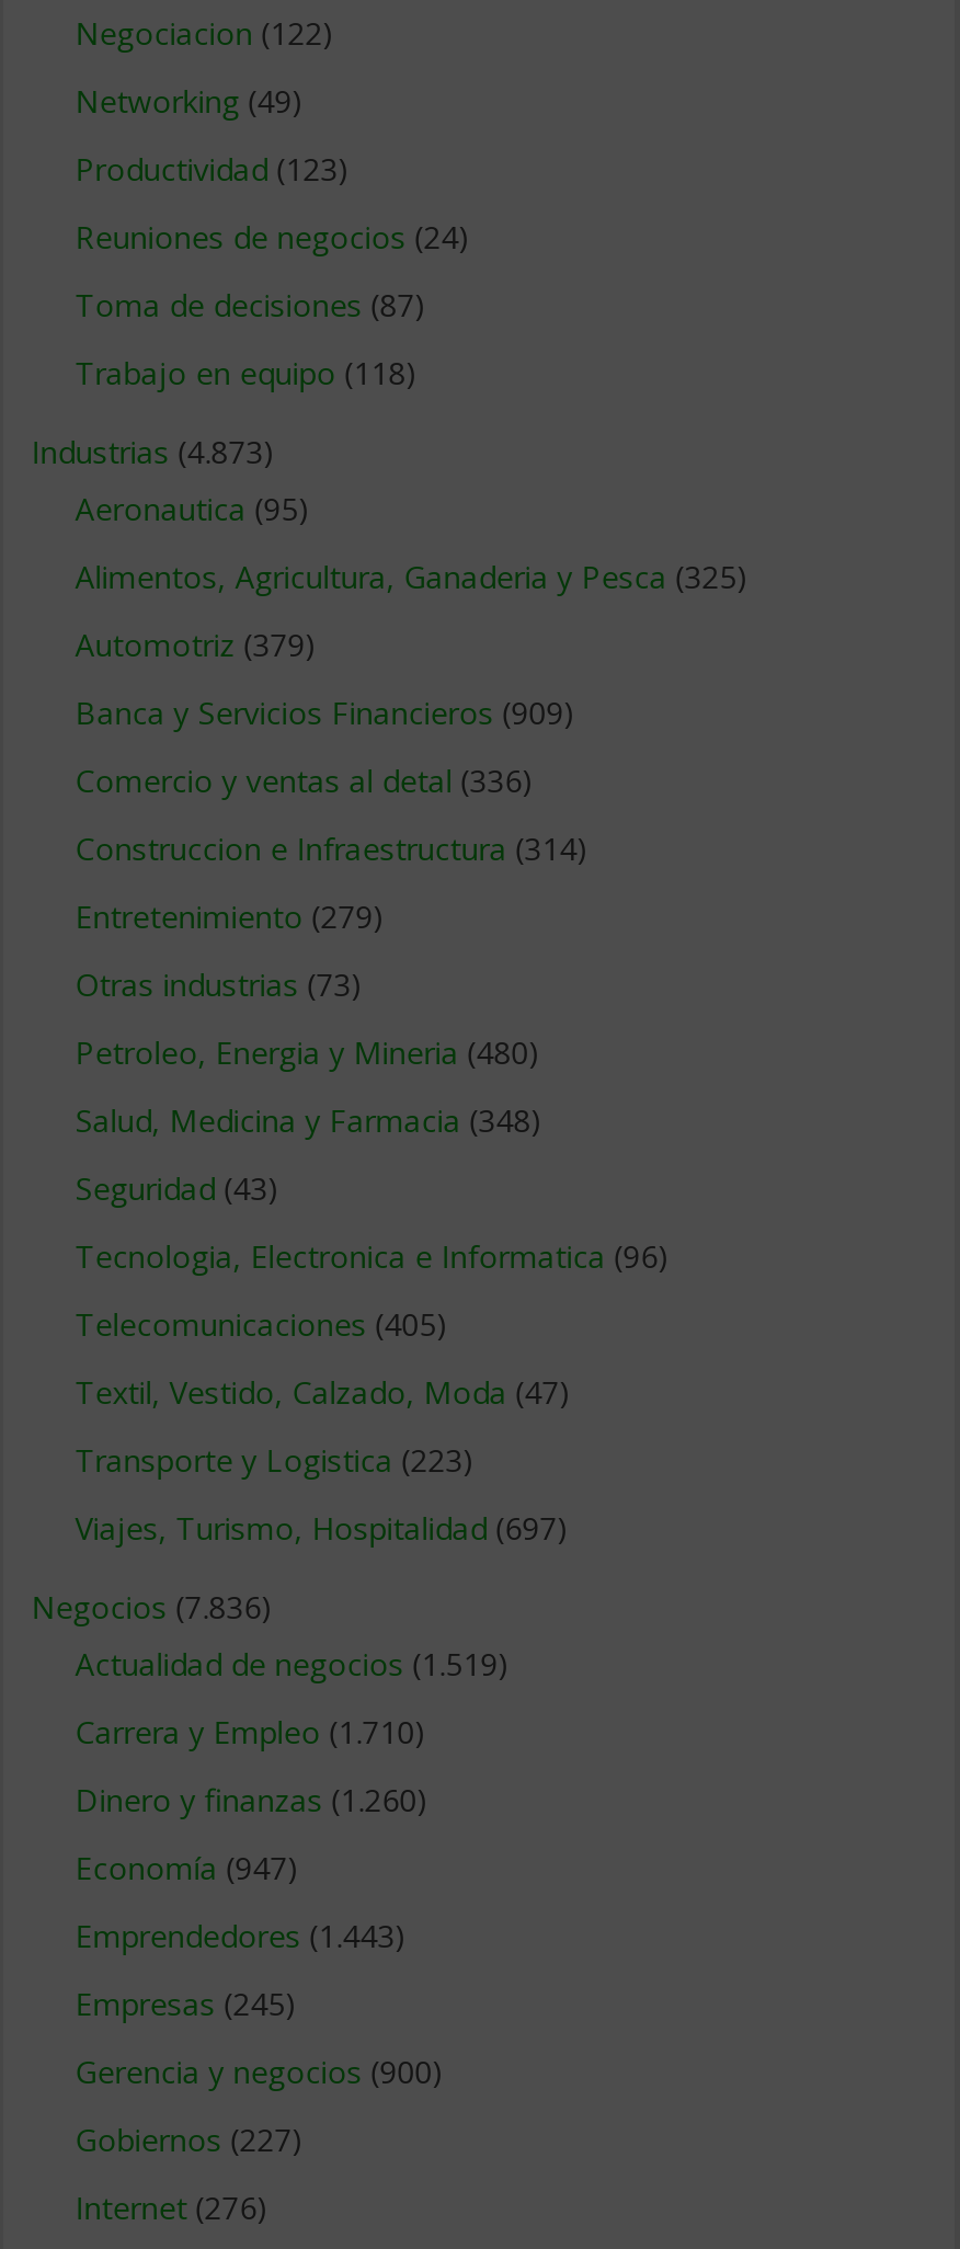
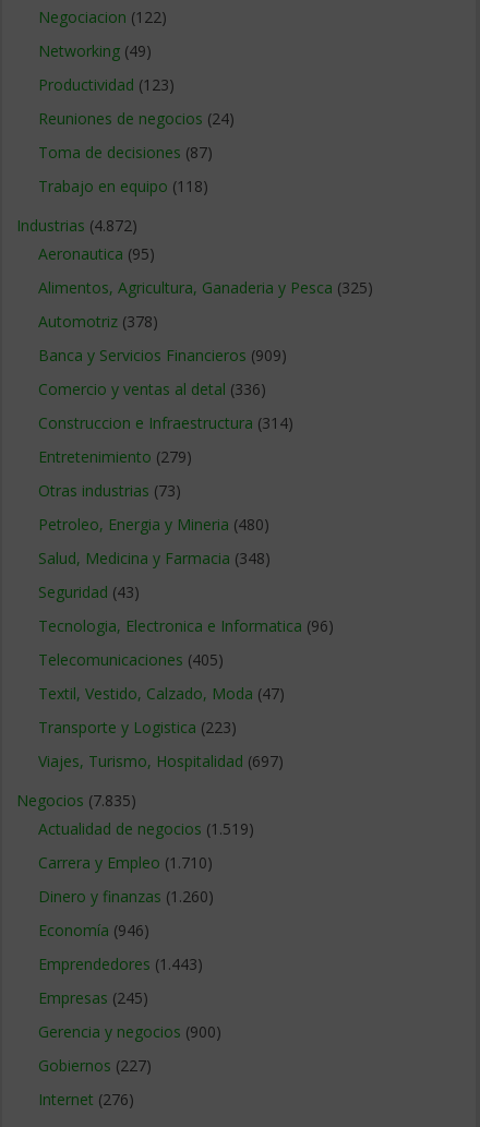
- Industrias (4.873)
+ Industrias (4.872)

- Automotriz (379)
+ Automotriz (378)

- Negocios (7.836)
+ Negocios (7.835)

- Economía (947)
+ Economía (946)
